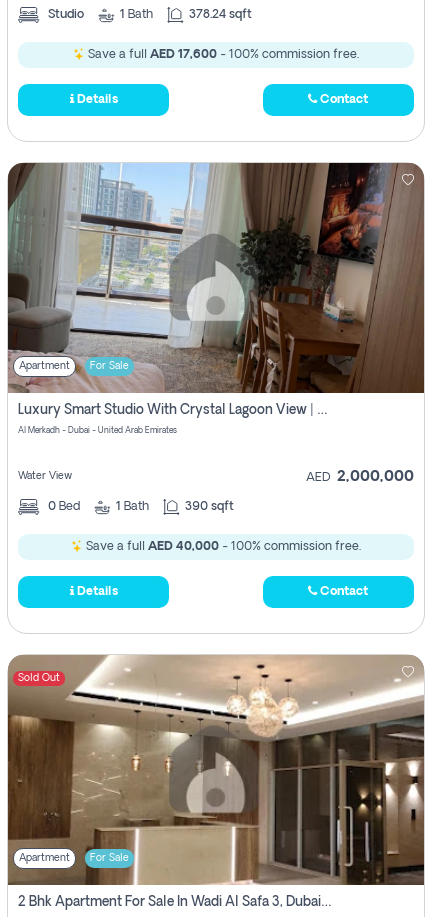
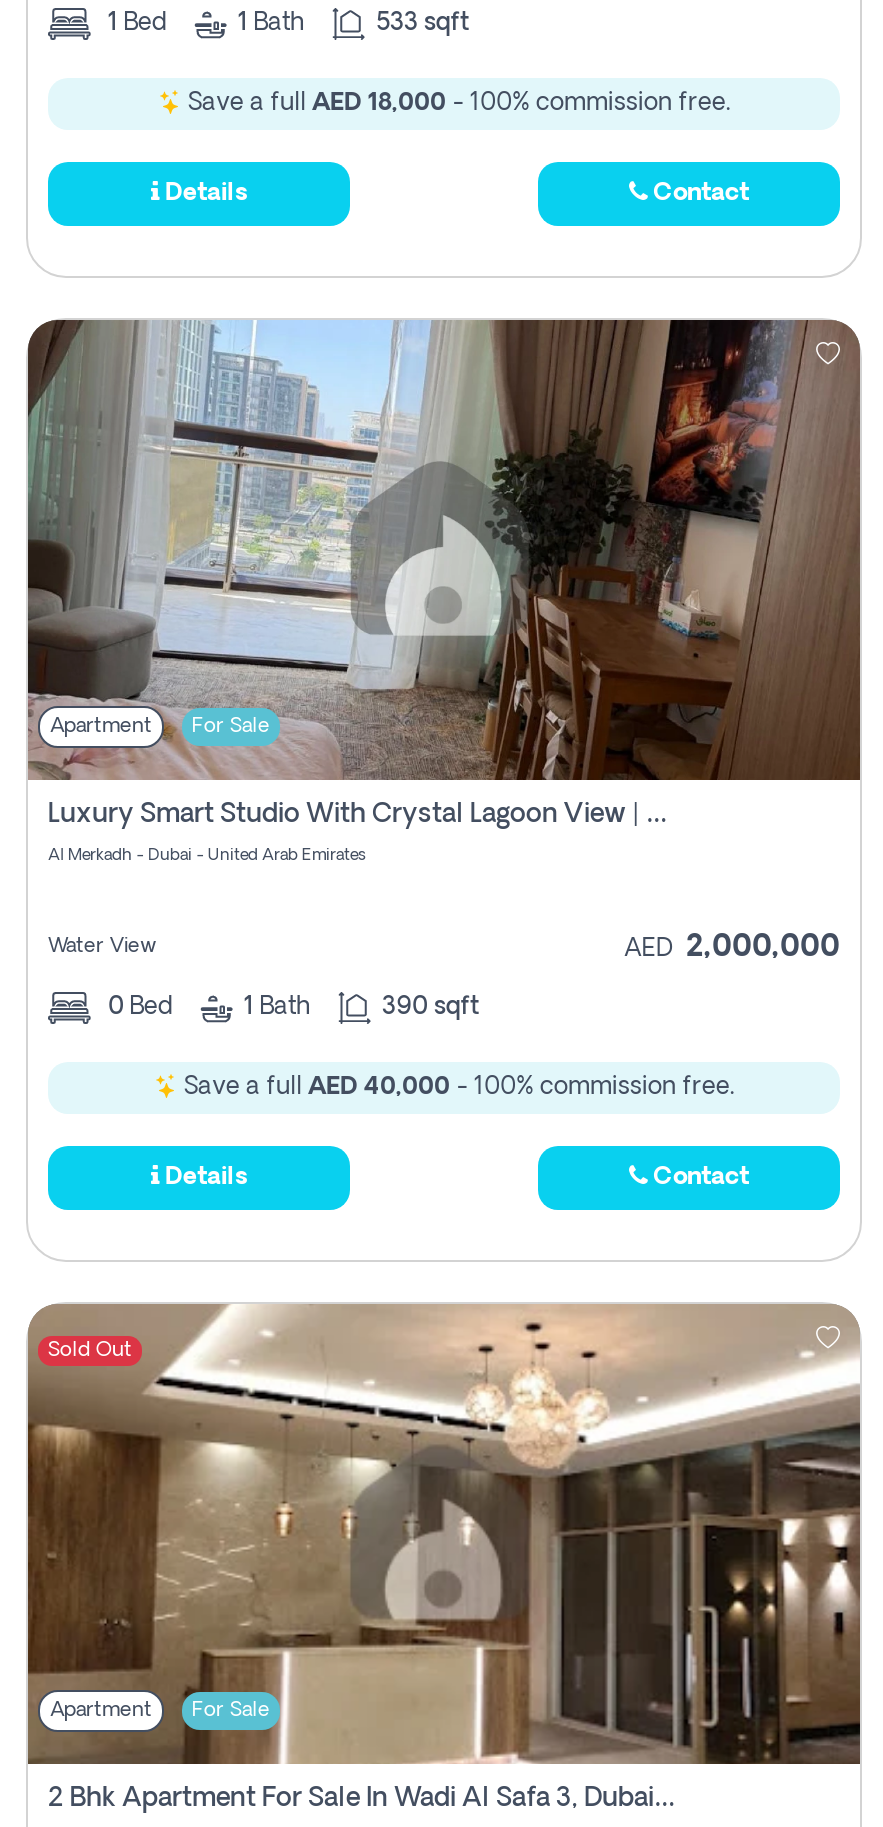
- Studio
+ 1 Bed

- 378.24 sqft
+ 533 sqft

- Save a full AED 17,600 - 100% commission free.
+ Save a full AED 18,000 - 100% commission free.
